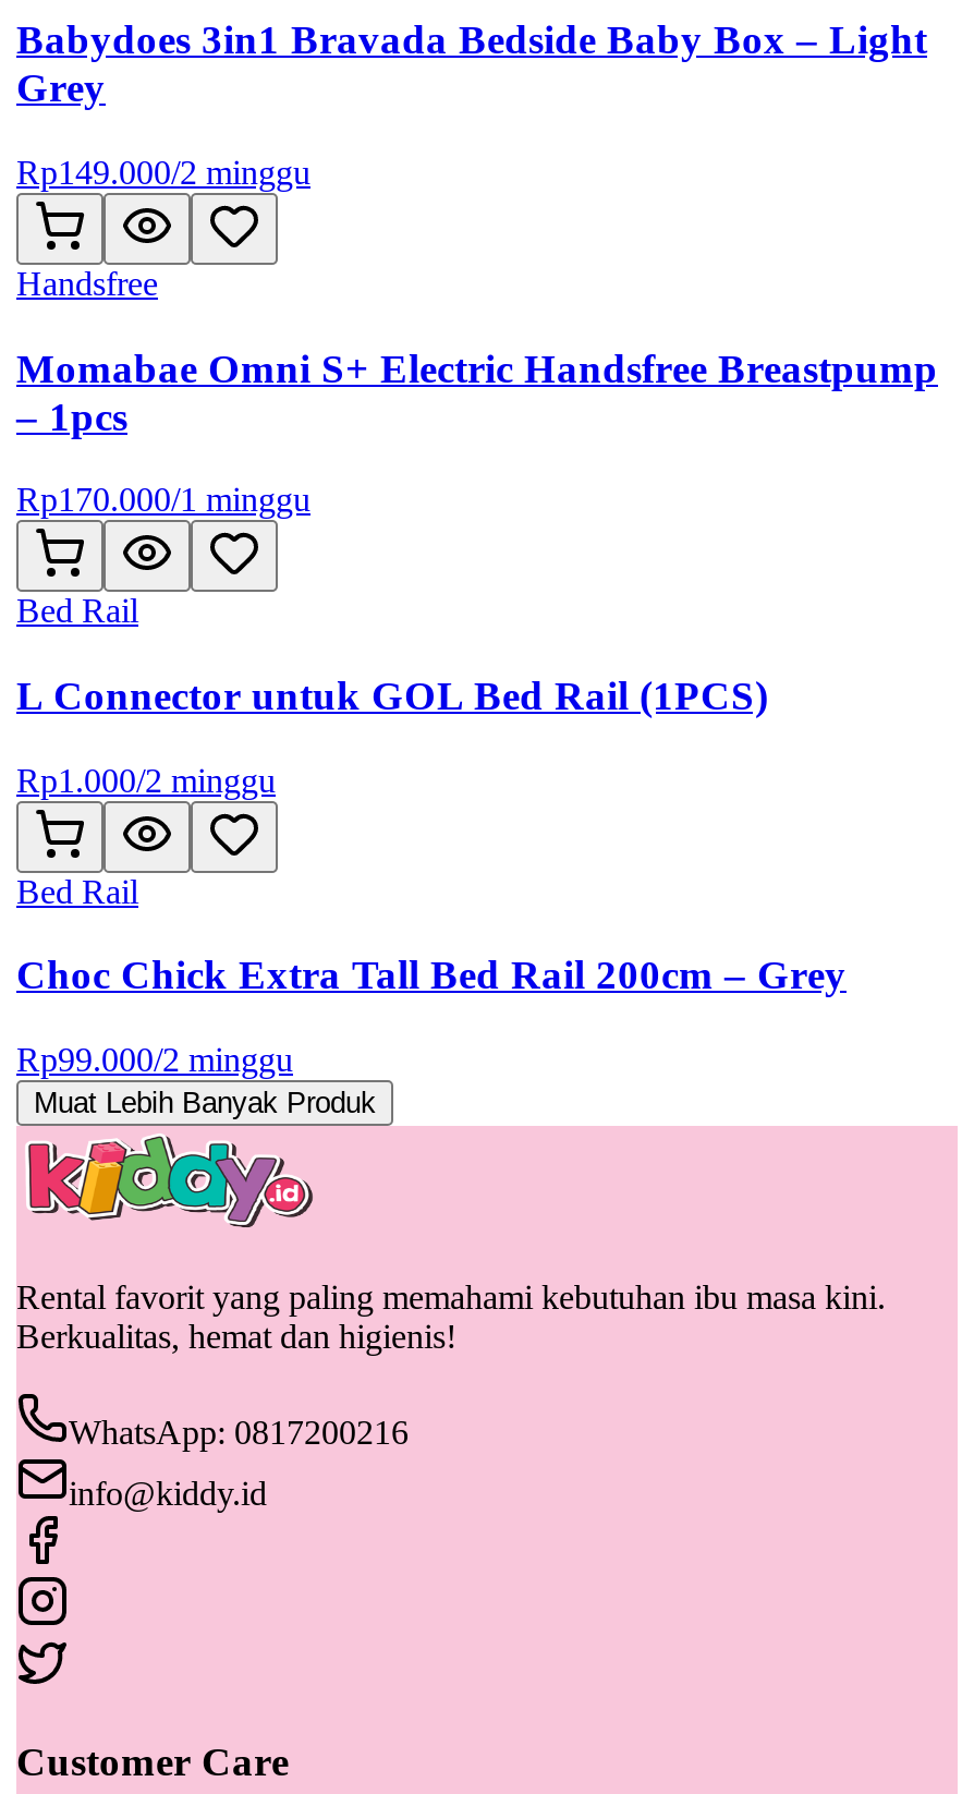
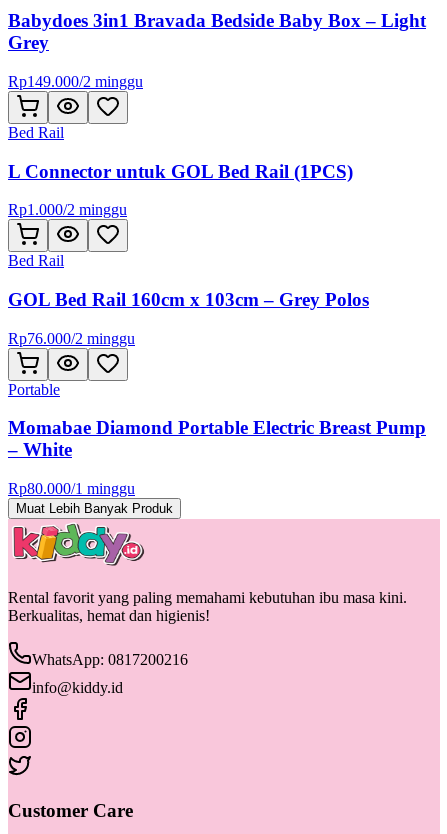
- Handsfree
- Momabae Omni S+ Electric Handsfree Breastpump
- – 1pcs
- Rp170.000/1 minggu

moved up: Bed Rail | L Connector untuk GOL Bed Rail (1PCS) | Rp1.000/2 minggu | Bed Rail

- Choc Chick Extra Tall Bed Rail 200cm – Grey
- Rp99.000/2 minggu
+ GOL Bed Rail 160cm x 103cm – Grey Polos
+ Rp76.000/2 minggu
+ Portable
+ Momabae Diamond Portable Electric Breast Pump
+ – White
+ Rp80.000/1 minggu
